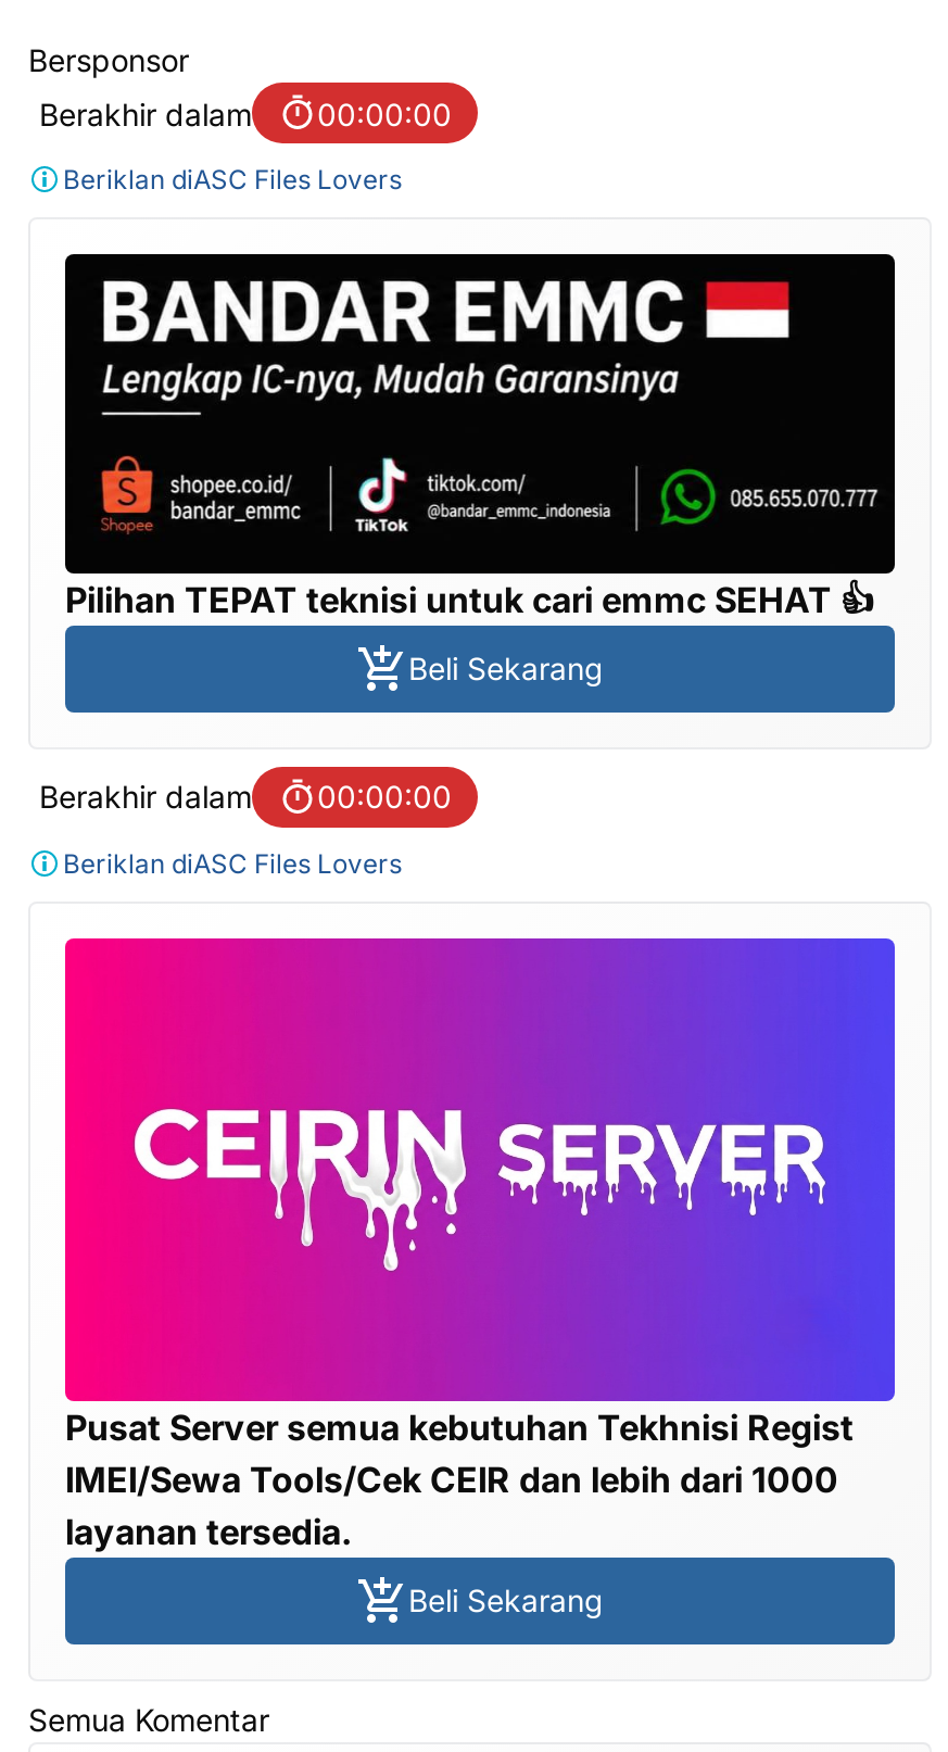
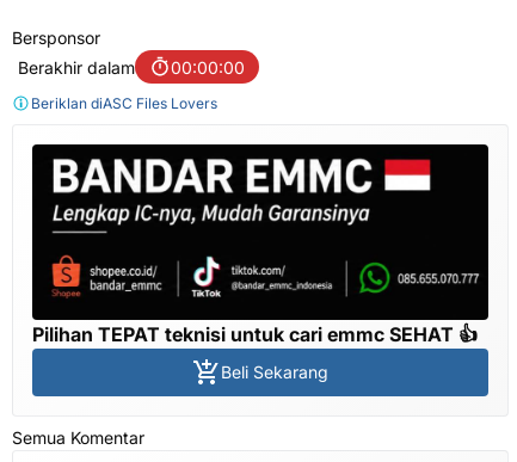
- Berakhir dalam
- 00:00:00
- Beriklan diASC Files Lovers

- [image]
- Pusat Server semua kebutuhan Tekhnisi Regist
- IMEI/Sewa Tools/Cek CEIR dan lebih dari 1000
- layanan tersedia.
- Beli Sekarang
